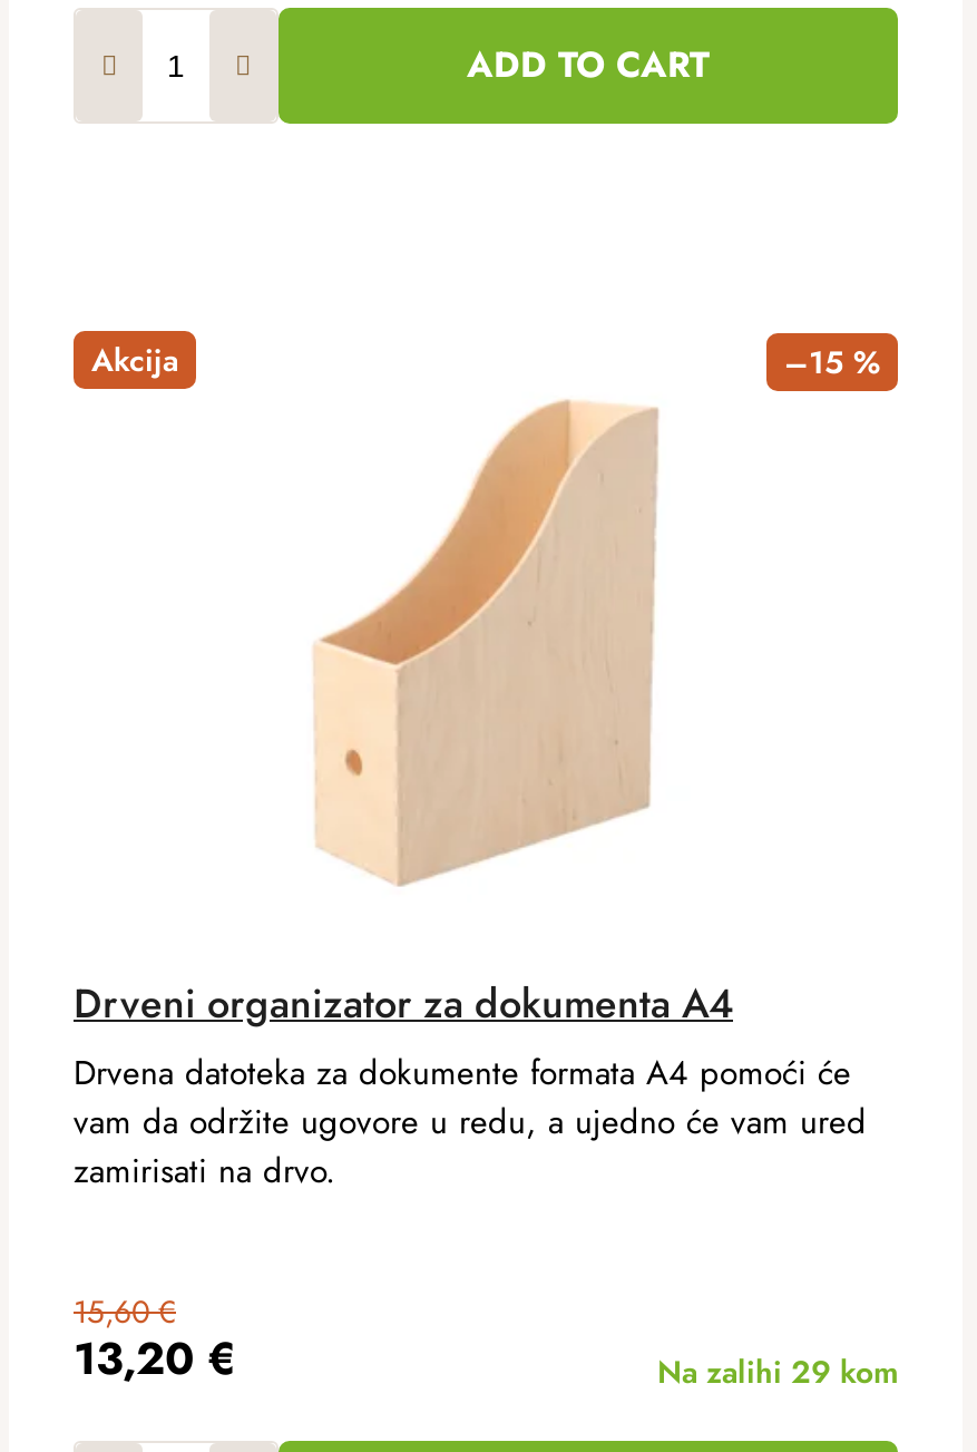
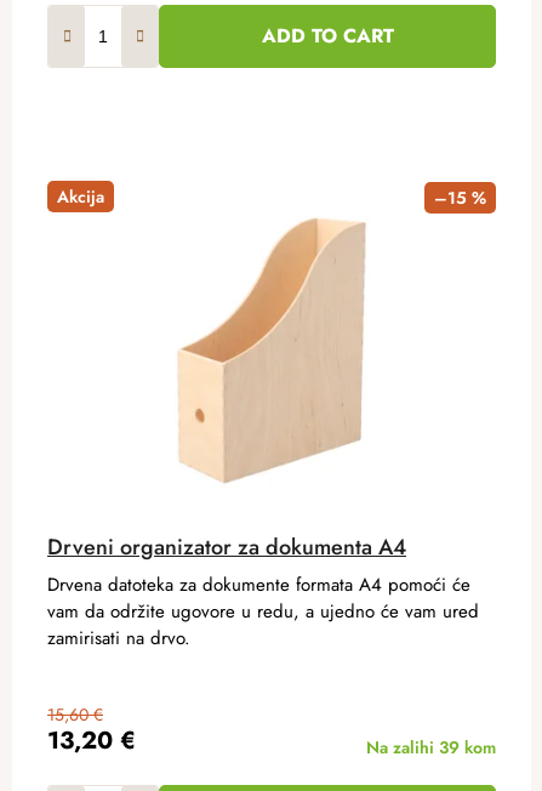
- Na zalihi 29 kom
+ Na zalihi 39 kom
